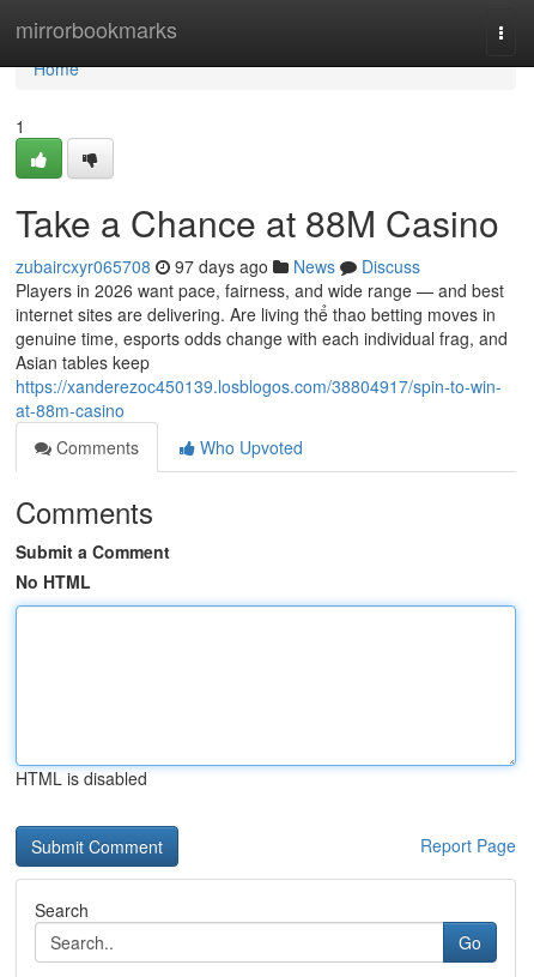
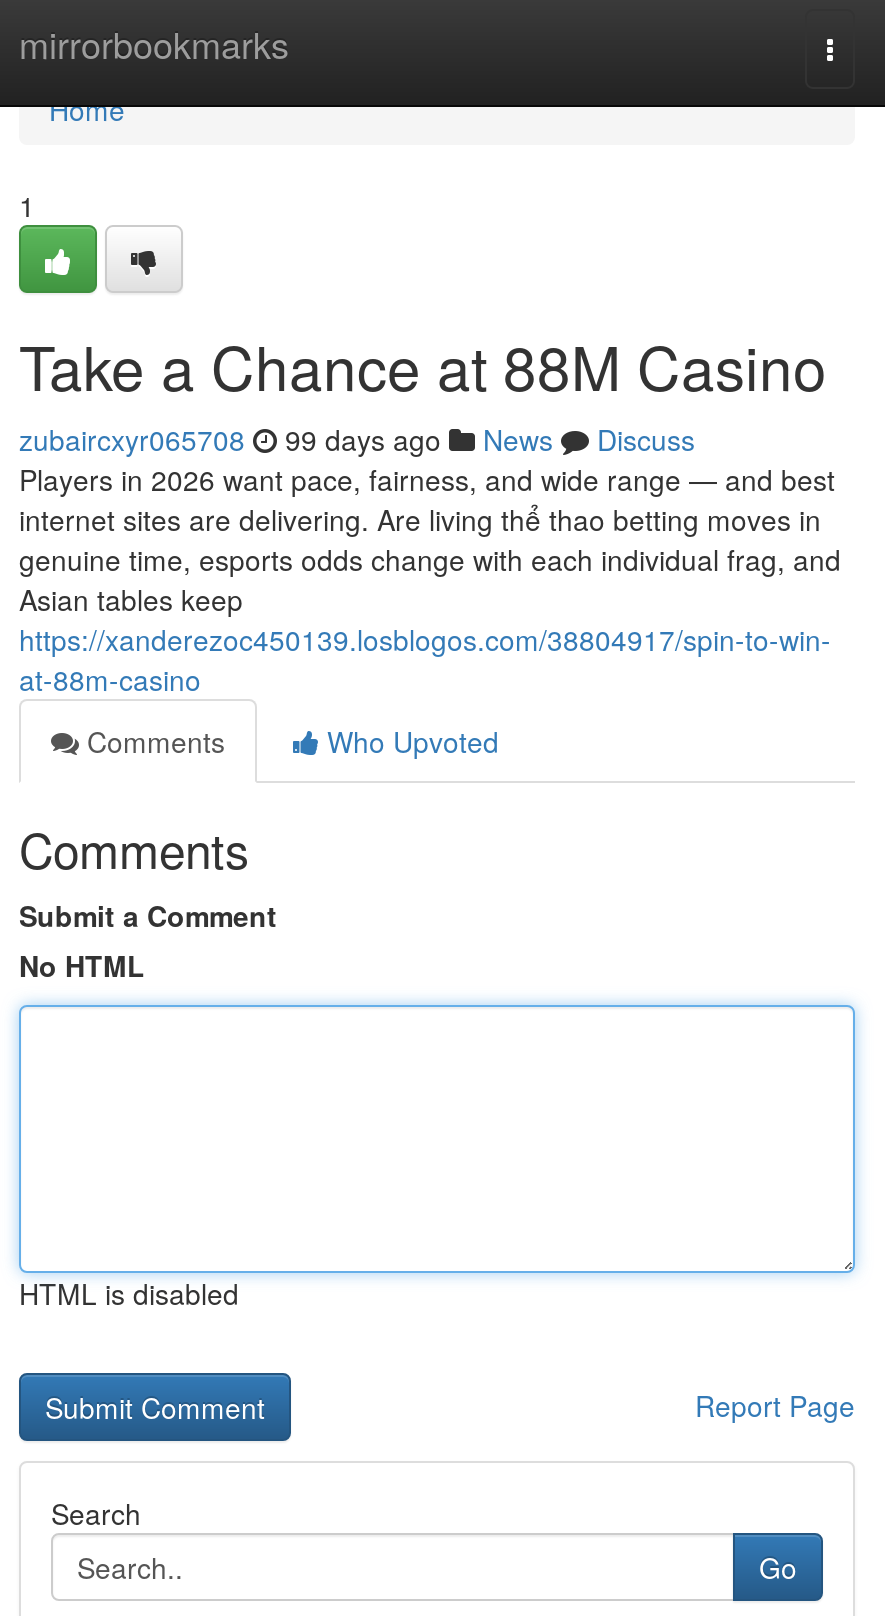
- zubaircxyr065708 97 days ago News Discuss
+ zubaircxyr065708 99 days ago News Discuss
